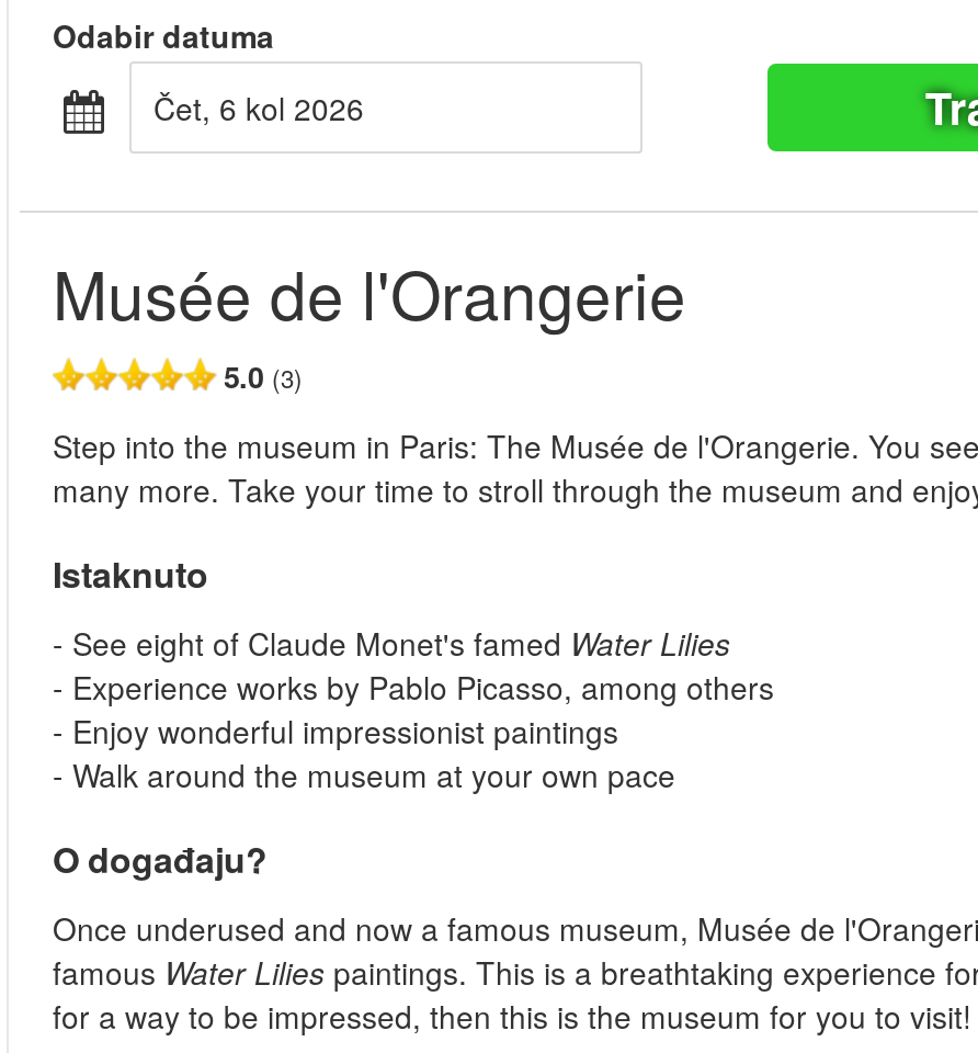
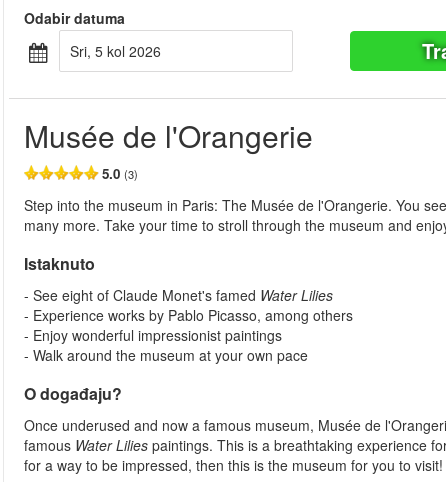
- čet, 6 kol 2026
+ sri, 5 kol 2026
